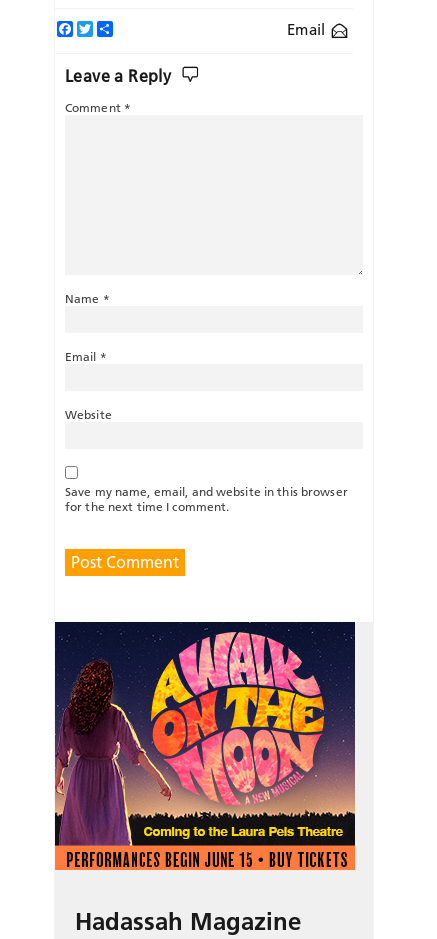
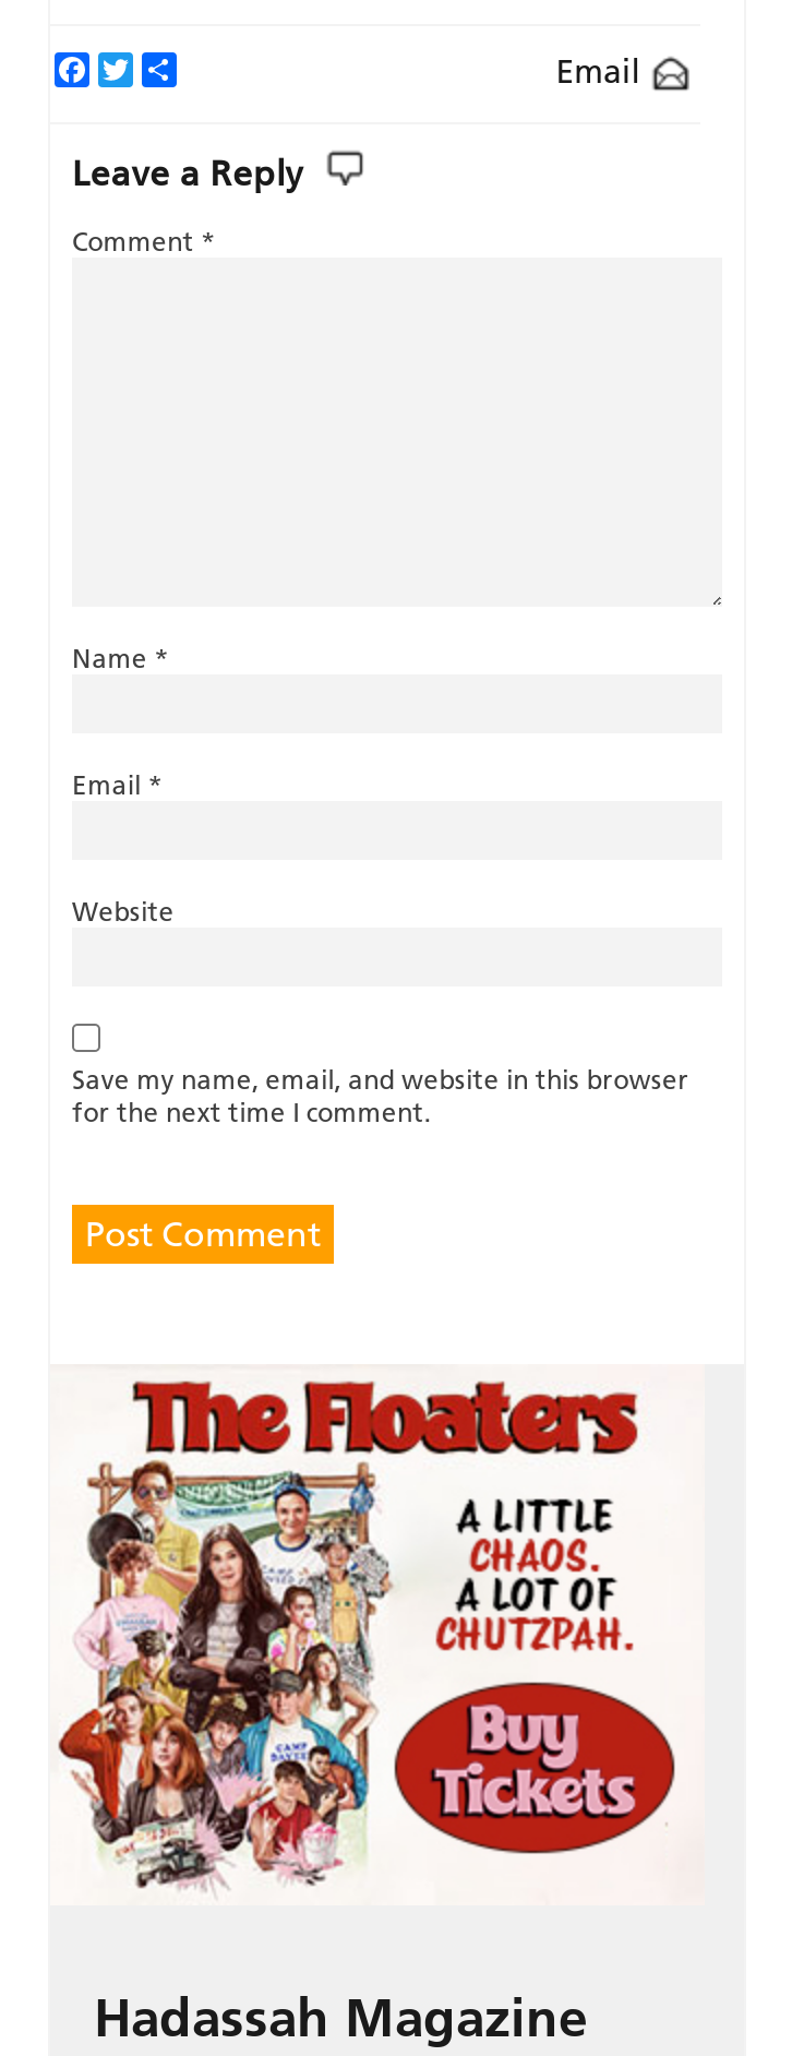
- [image]
+ [image]
